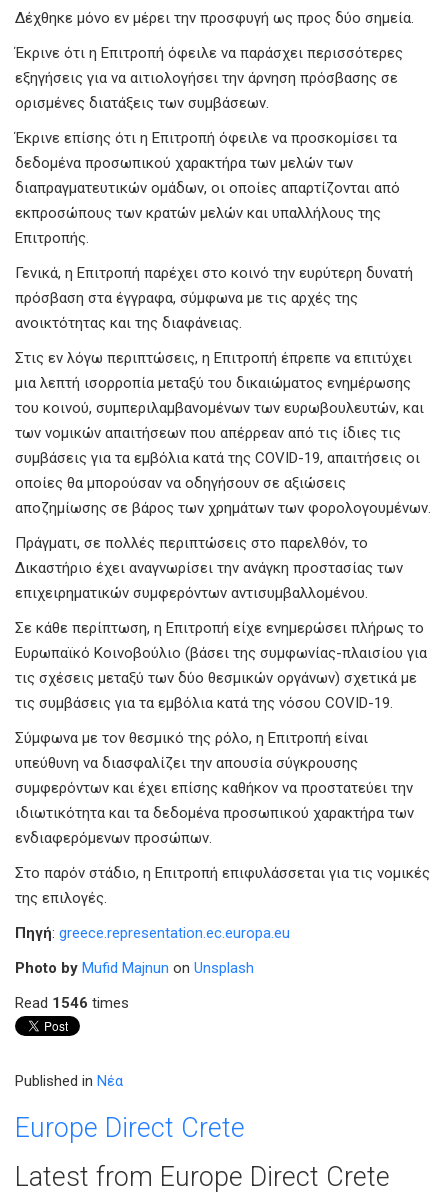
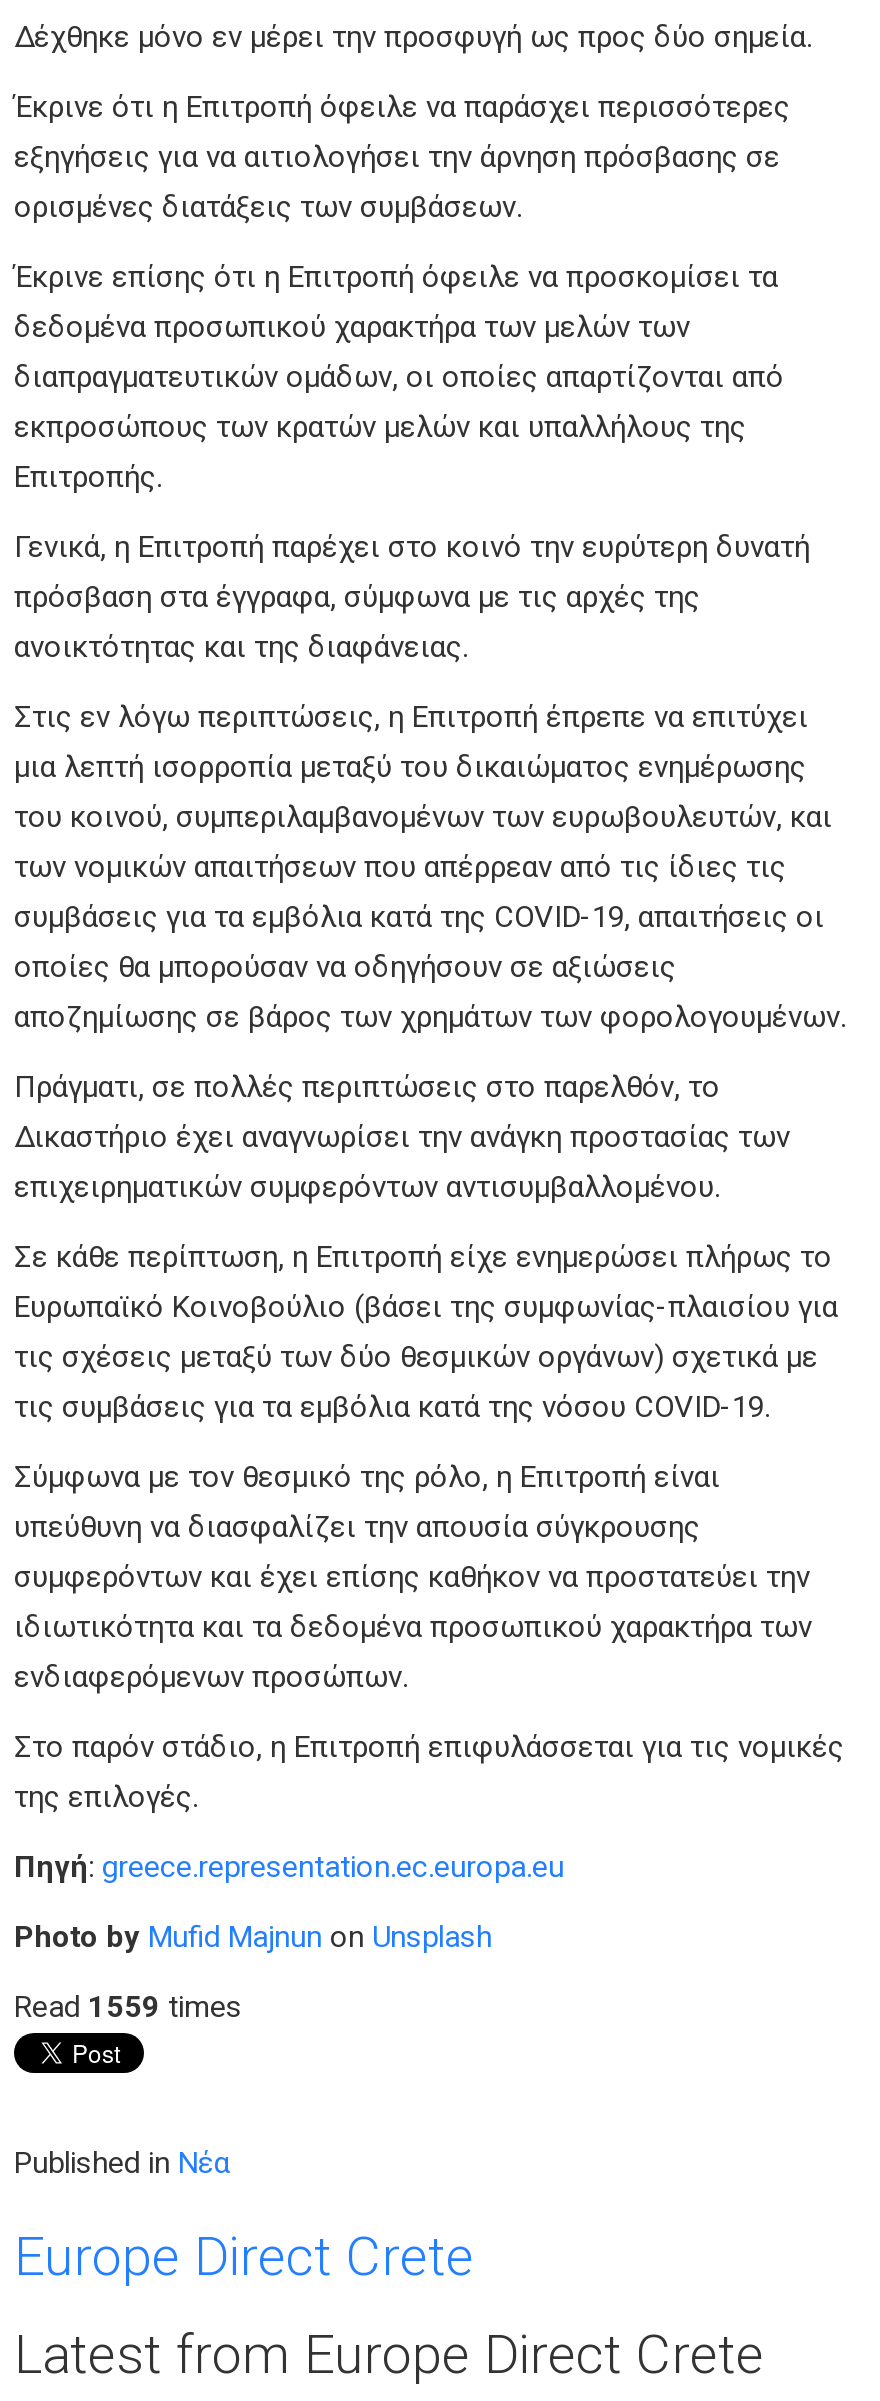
- Read 1546 times
+ Read 1559 times
